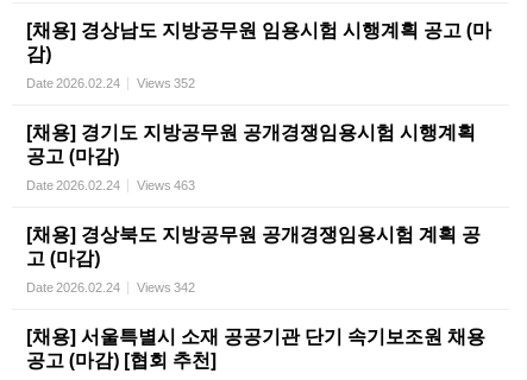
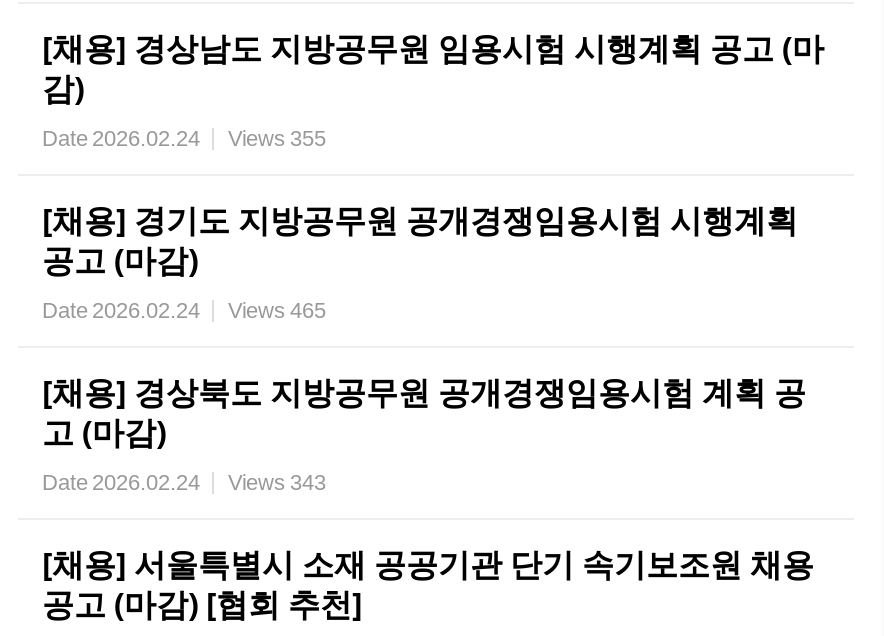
- Date 2026.02.24 Views 352
+ Date 2026.02.24 Views 355

- Date 2026.02.24 Views 463
+ Date 2026.02.24 Views 465

- Date 2026.02.24 Views 342
+ Date 2026.02.24 Views 343
